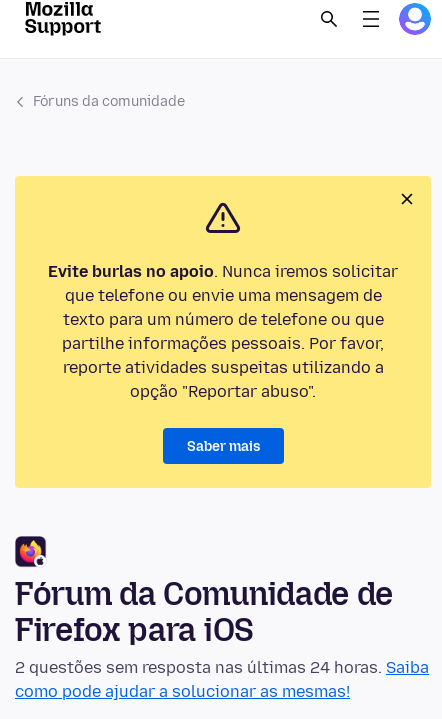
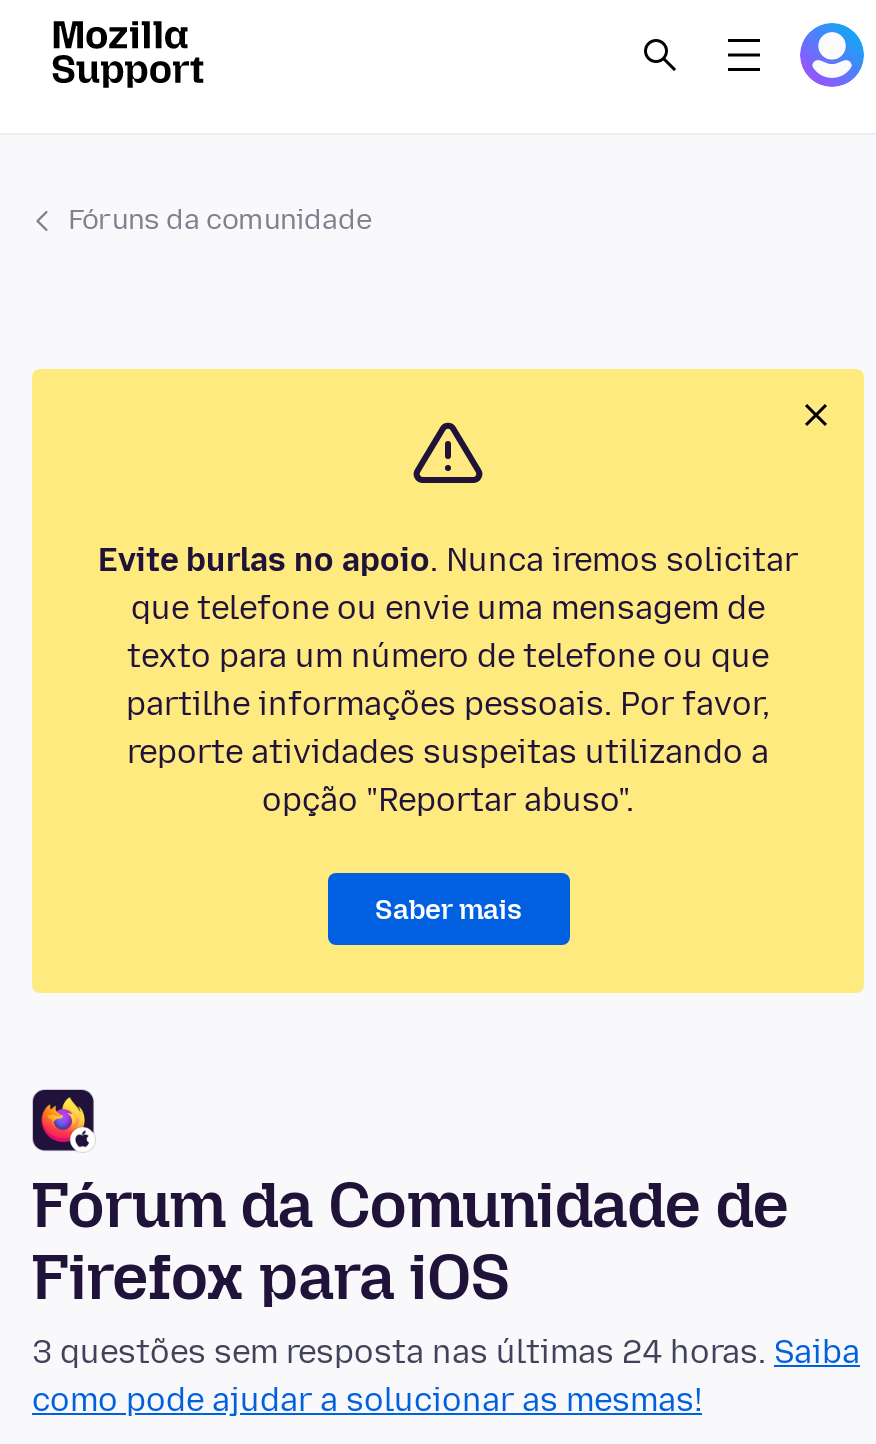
- 2 questões sem resposta nas últimas 24 horas. Saiba
+ 3 questões sem resposta nas últimas 24 horas. Saiba
